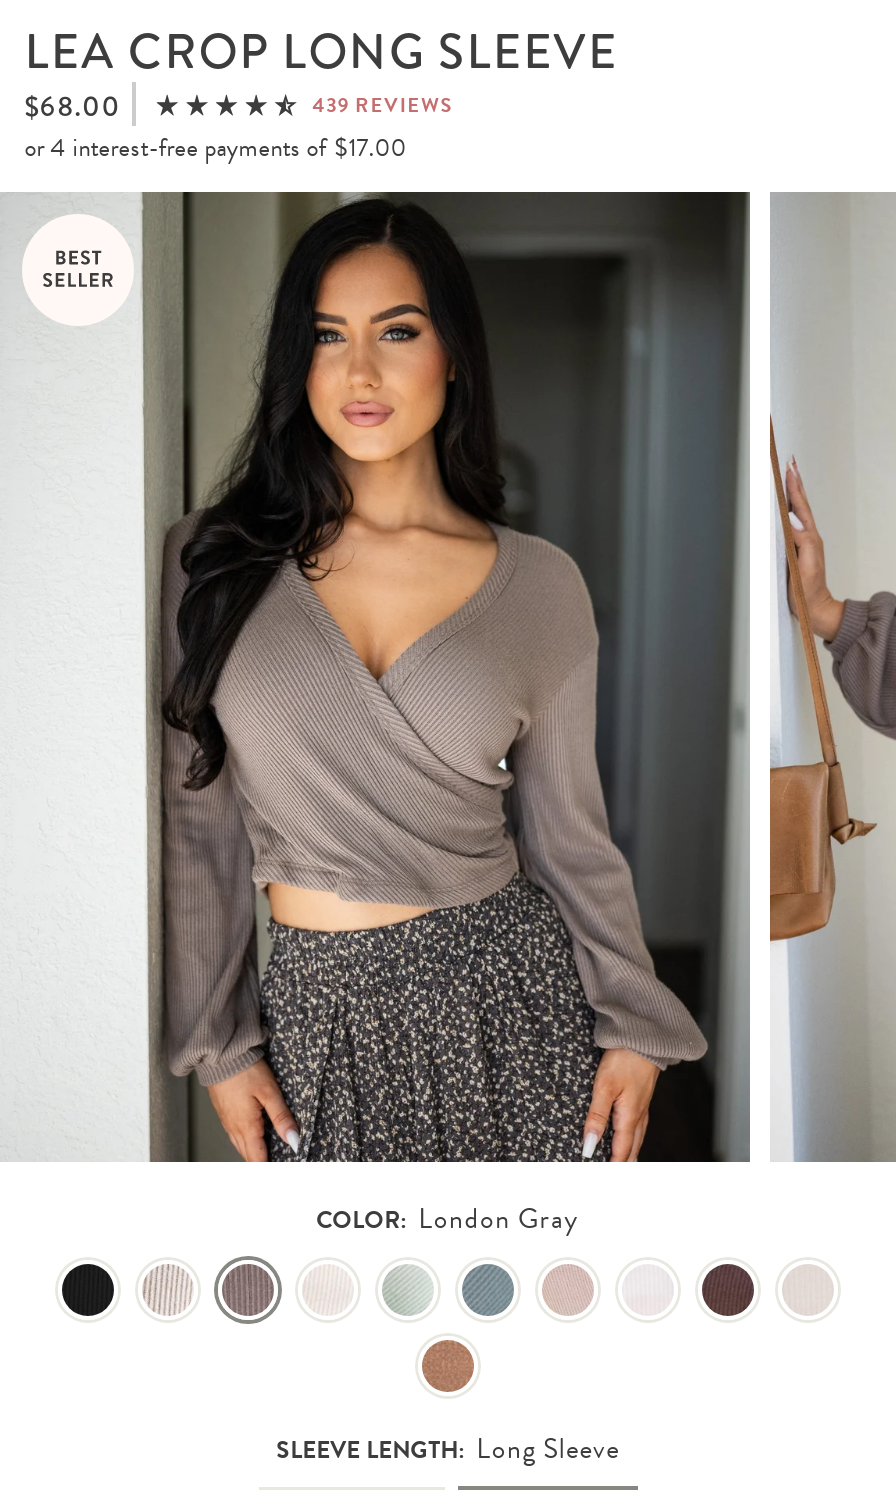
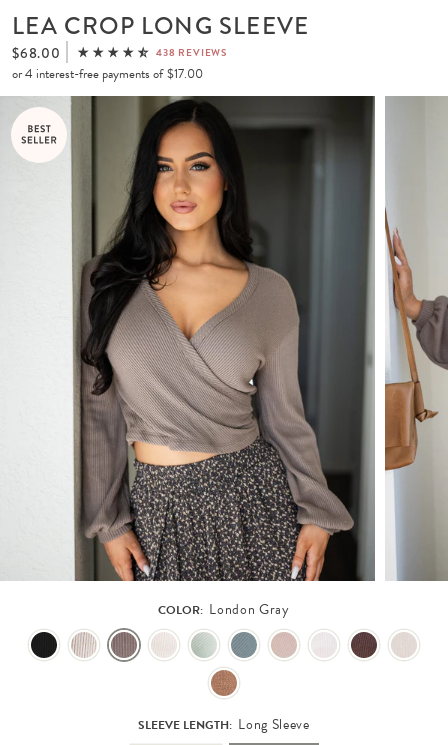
- 439 REVIEWS
+ 438 REVIEWS
